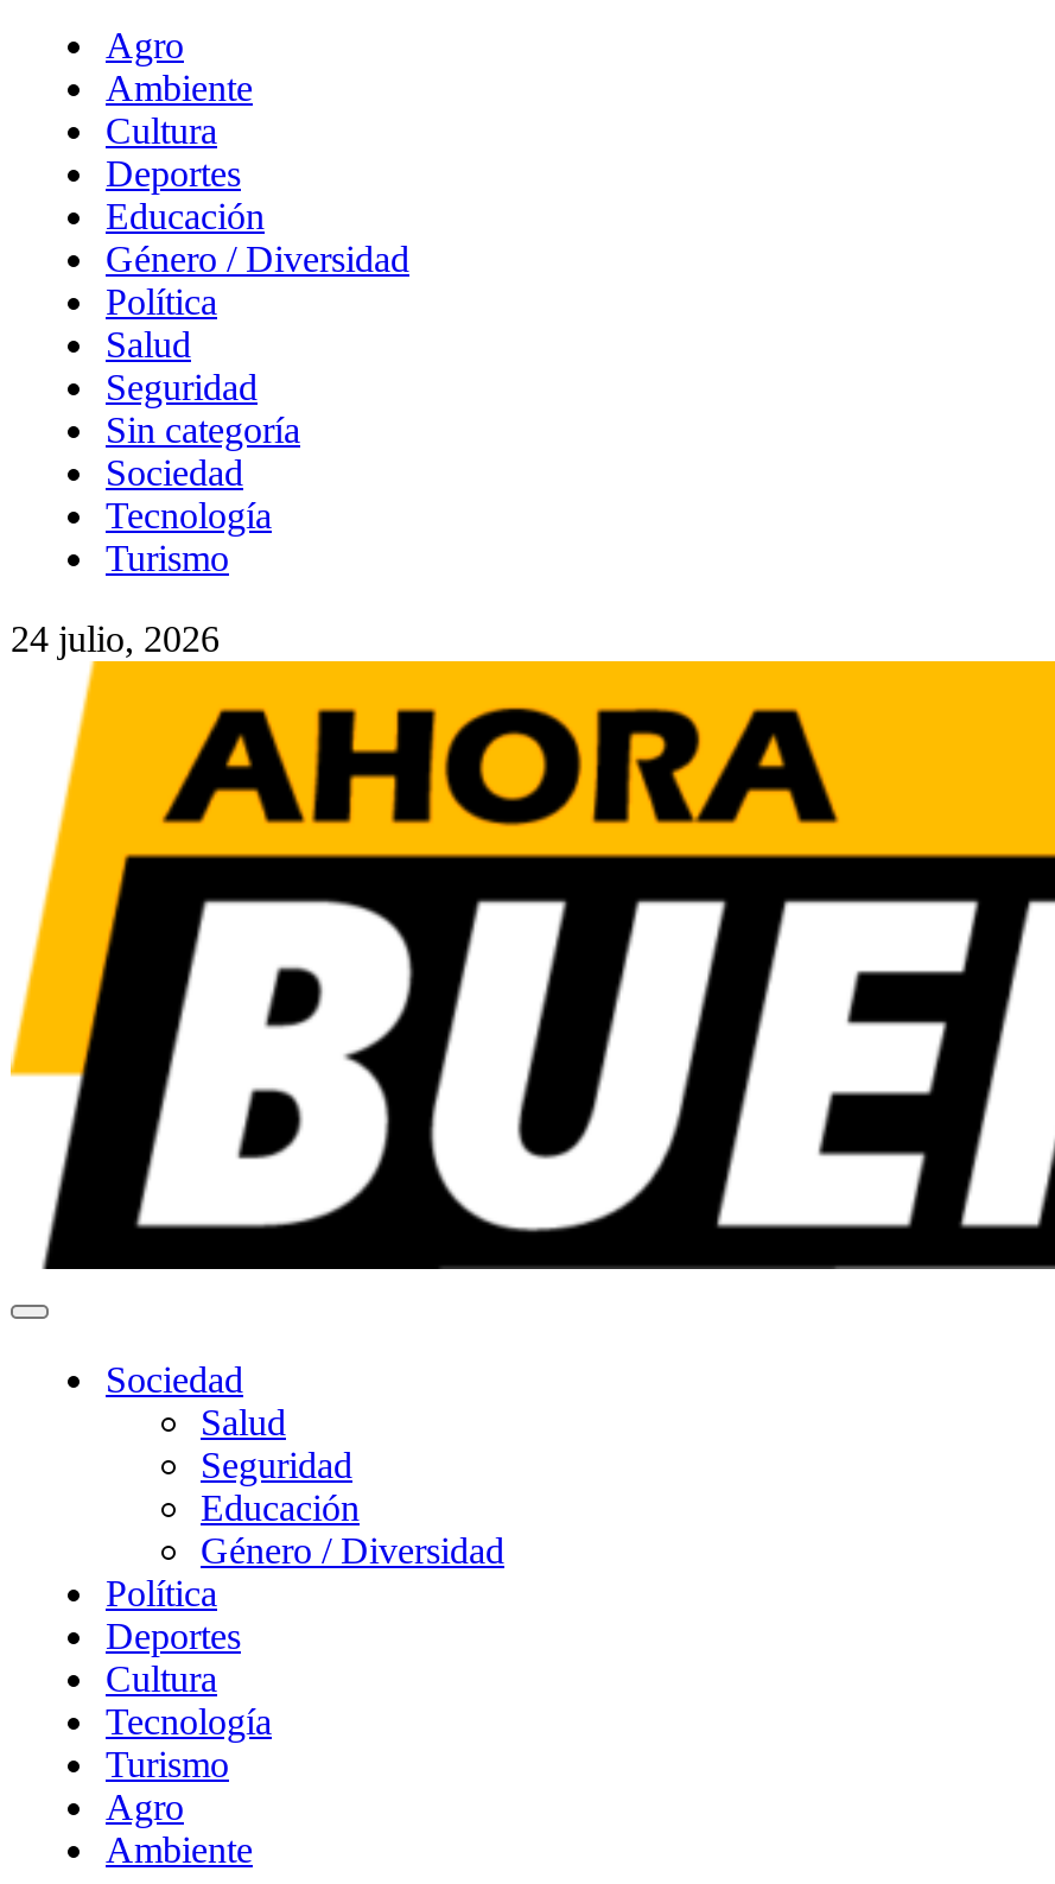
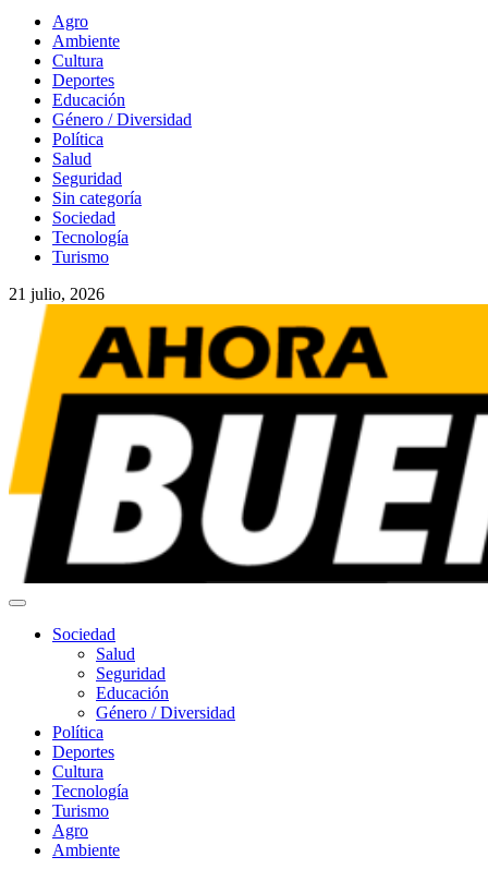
- 24 julio, 2026
+ 21 julio, 2026
